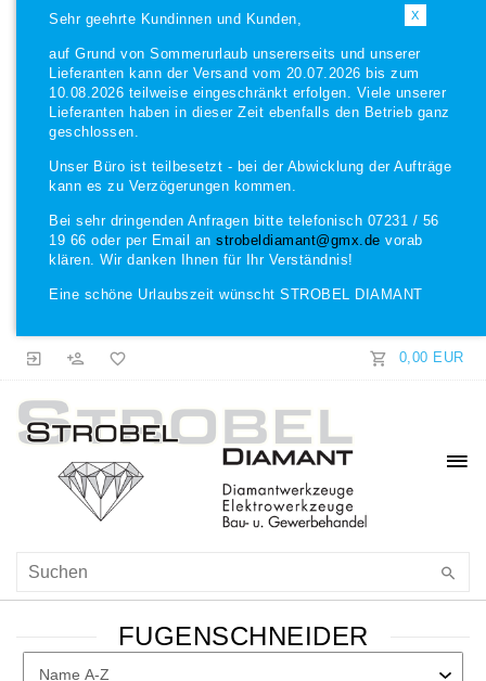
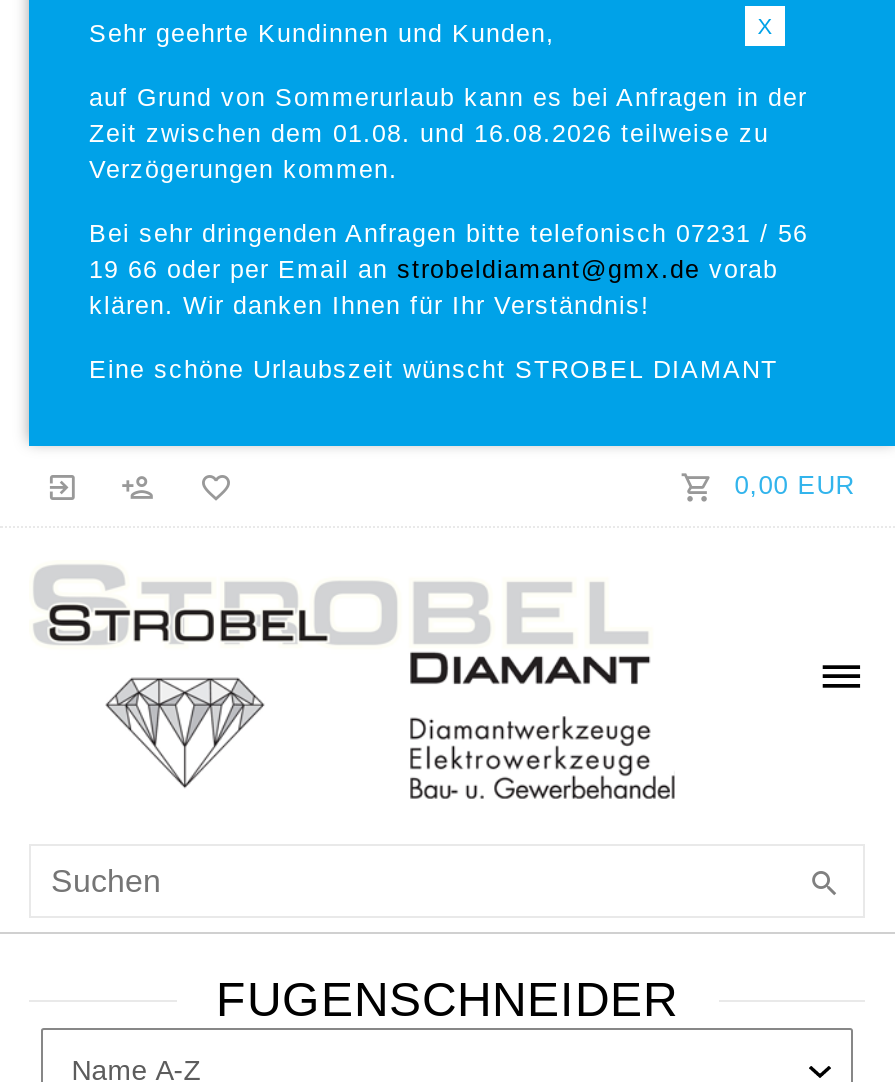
- auf Grund von Sommerurlaub unsererseits und unserer
- Lieferanten kann der Versand vom 20.07.2026 bis zum
- 10.08.2026 teilweise eingeschränkt erfolgen. Viele unserer
- Lieferanten haben in dieser Zeit ebenfalls den Betrieb ganz
- geschlossen.
- Unser Büro ist teilbesetzt - bei der Abwicklung der Aufträge
- kann es zu Verzögerungen kommen.
+ auf Grund von Sommerurlaub kann es bei Anfragen in der
+ Zeit zwischen dem 01.08. und 16.08.2026 teilweise zu
+ Verzögerungen kommen.
